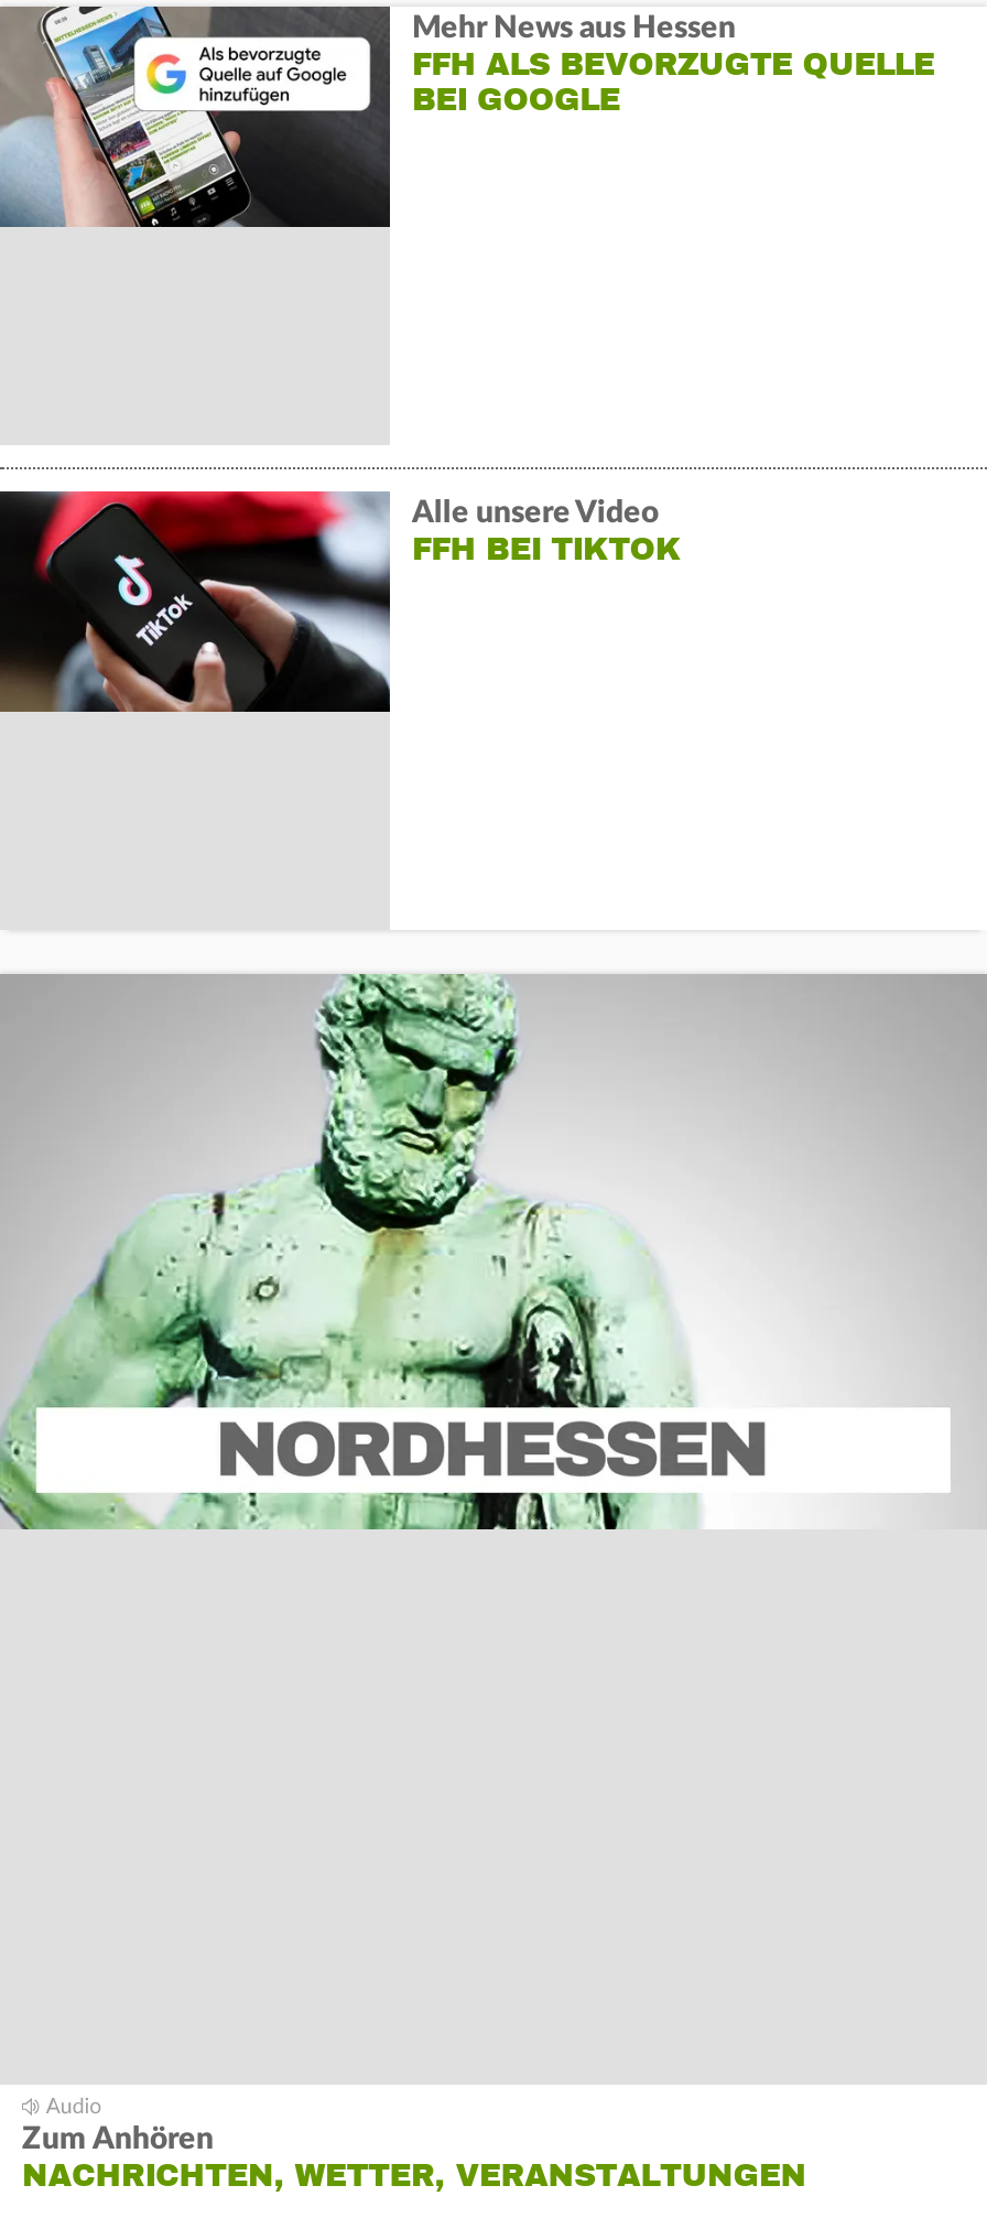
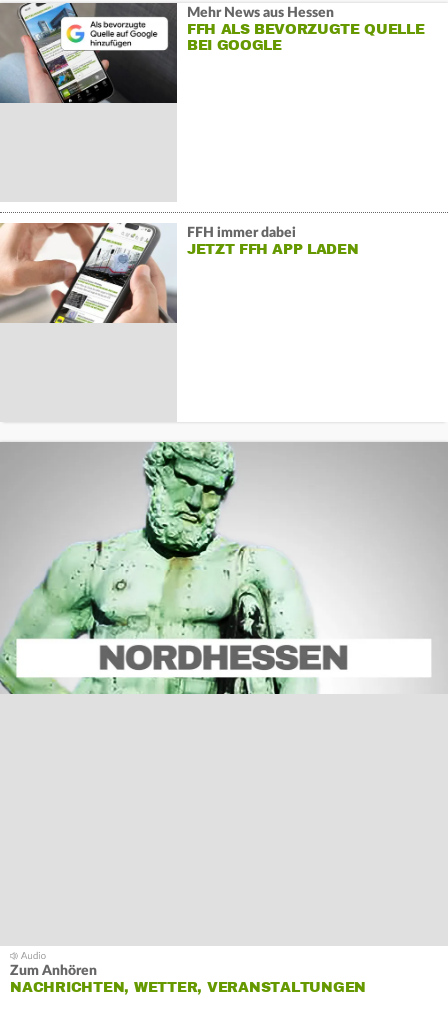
- [image]
- Alle unsere Video
- FFH BEI TIKTOK
+ [image]
+ FFH immer dabei
+ JETZT FFH APP LADEN
